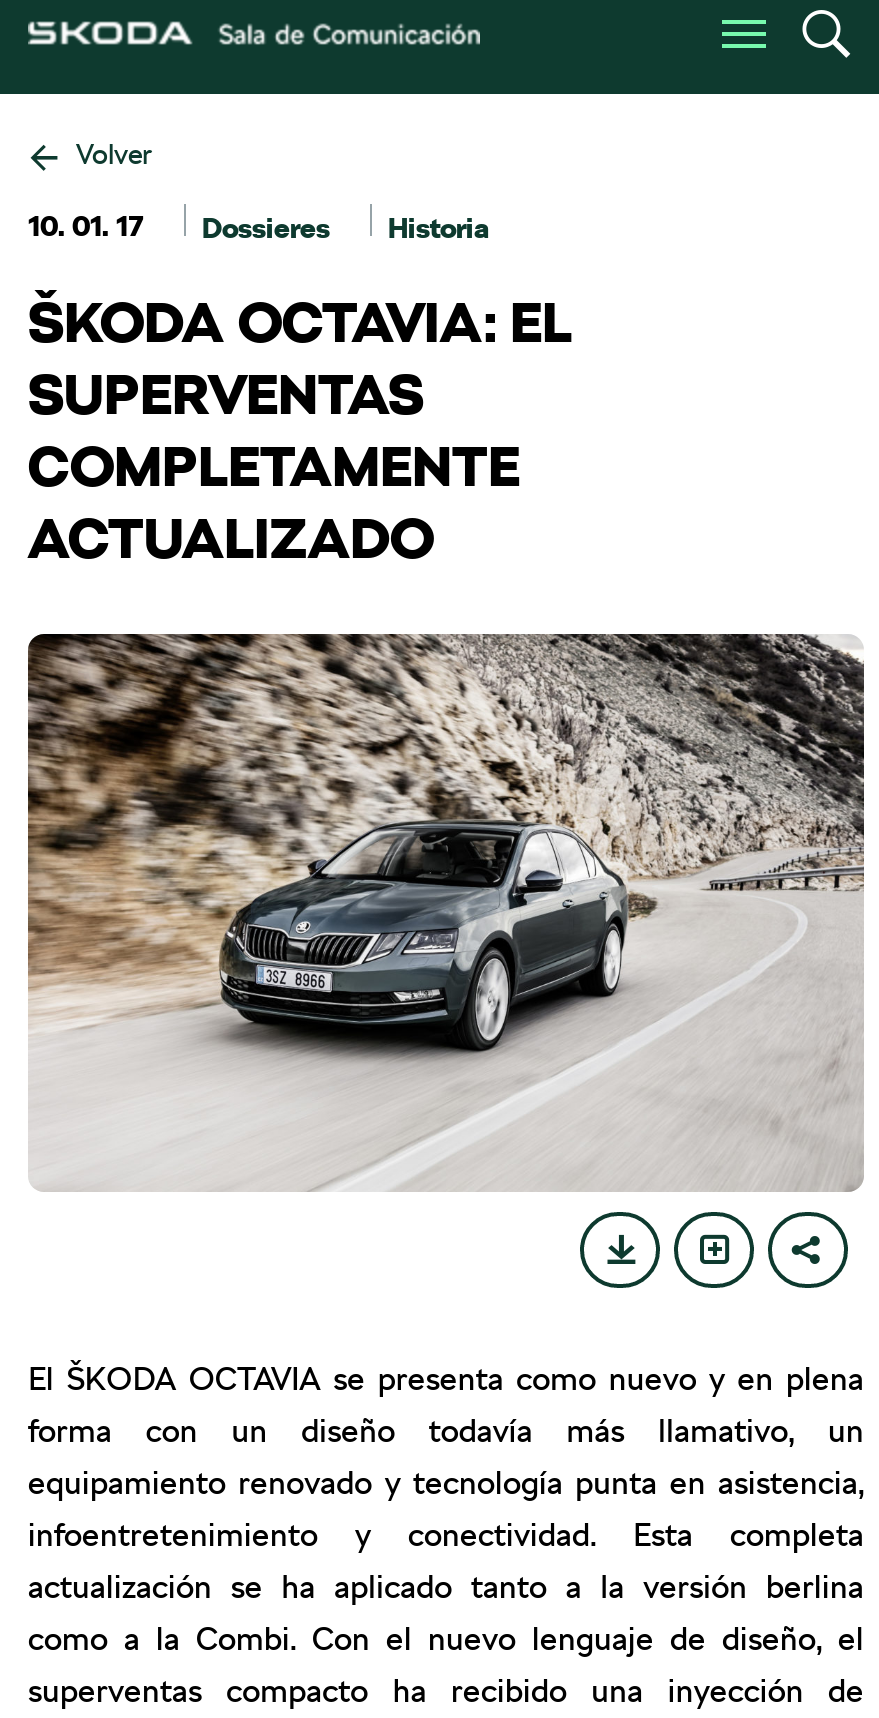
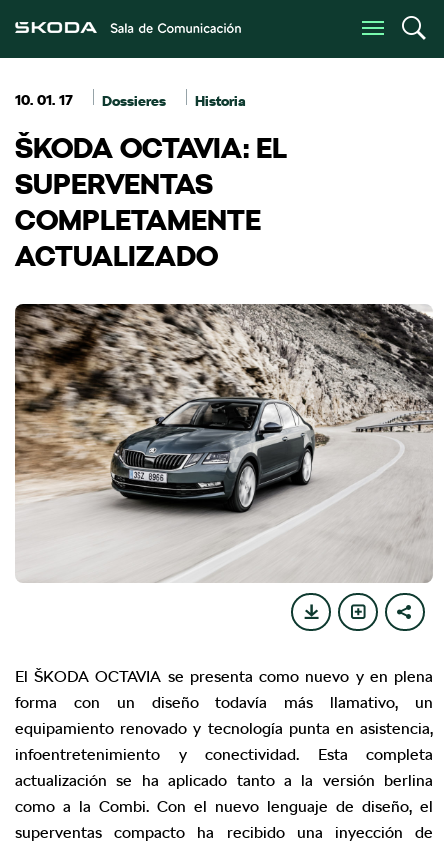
- Volver
